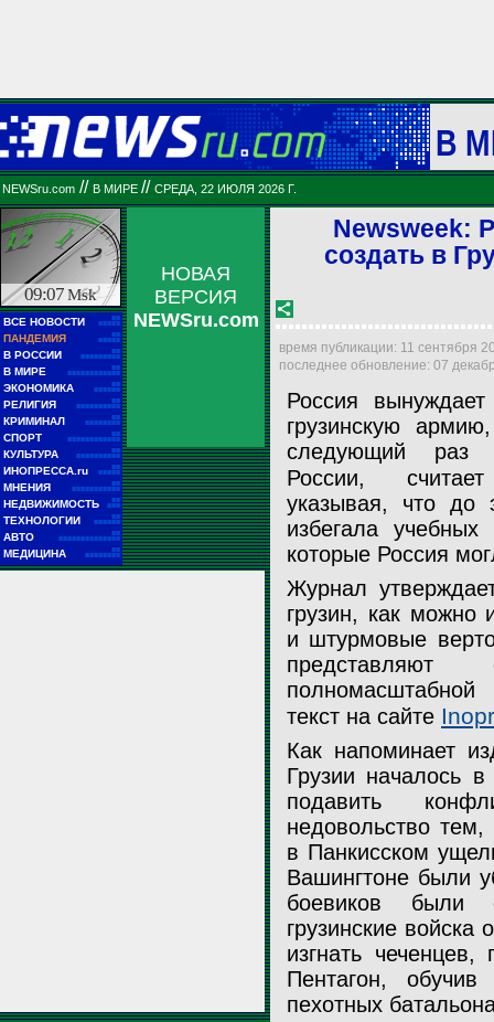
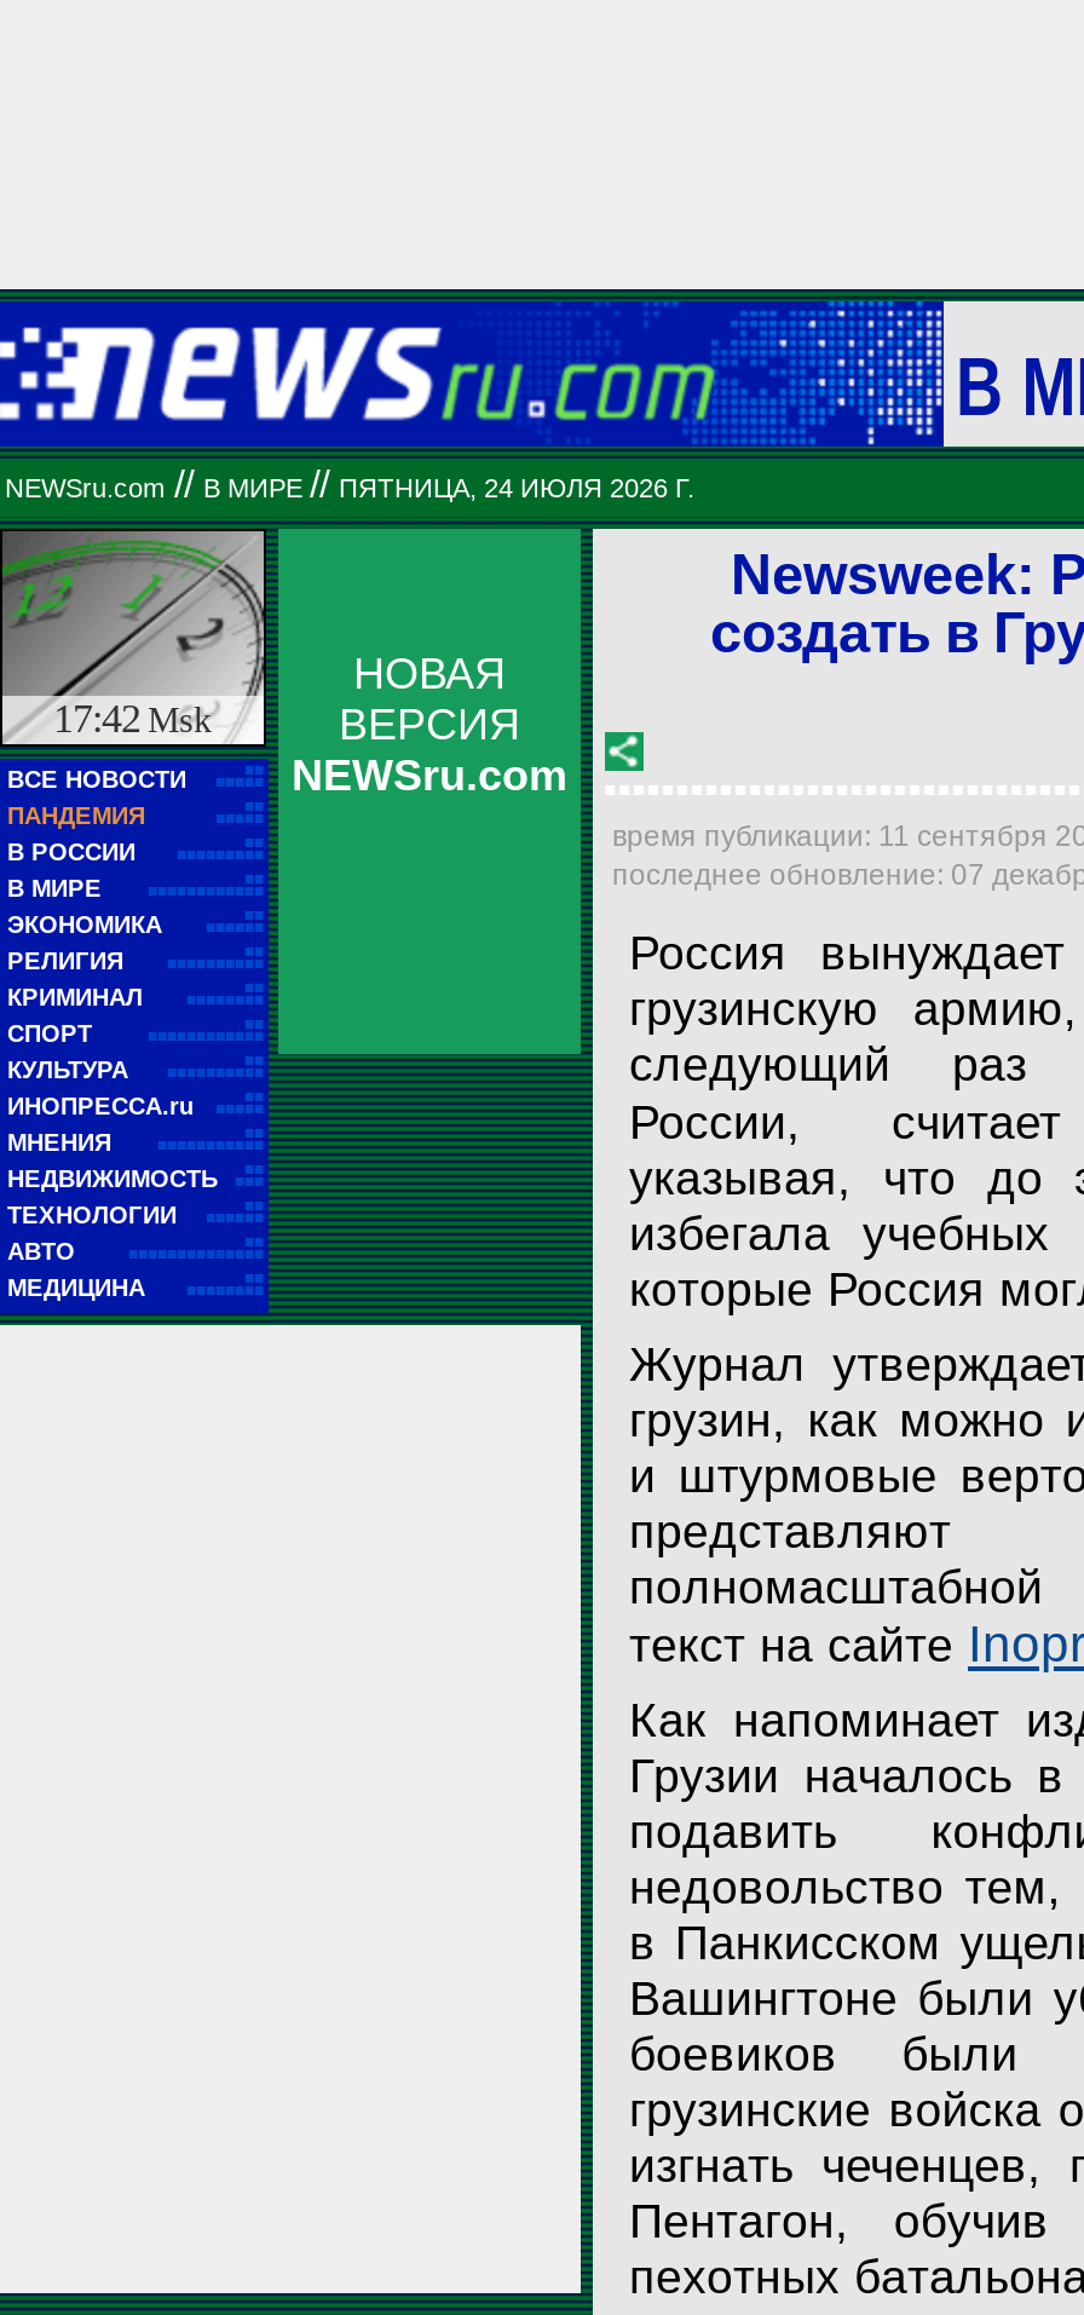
- NEWSru.com // В МИРЕ // СРЕДА, 22 ИЮЛЯ 2026 Г.
+ NEWSru.com // В МИРЕ // ПЯТНИЦА, 24 ИЮЛЯ 2026 Г.

- 09:07 Msk
+ 17:42 Msk
